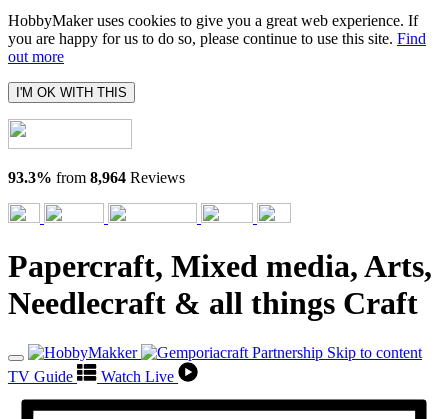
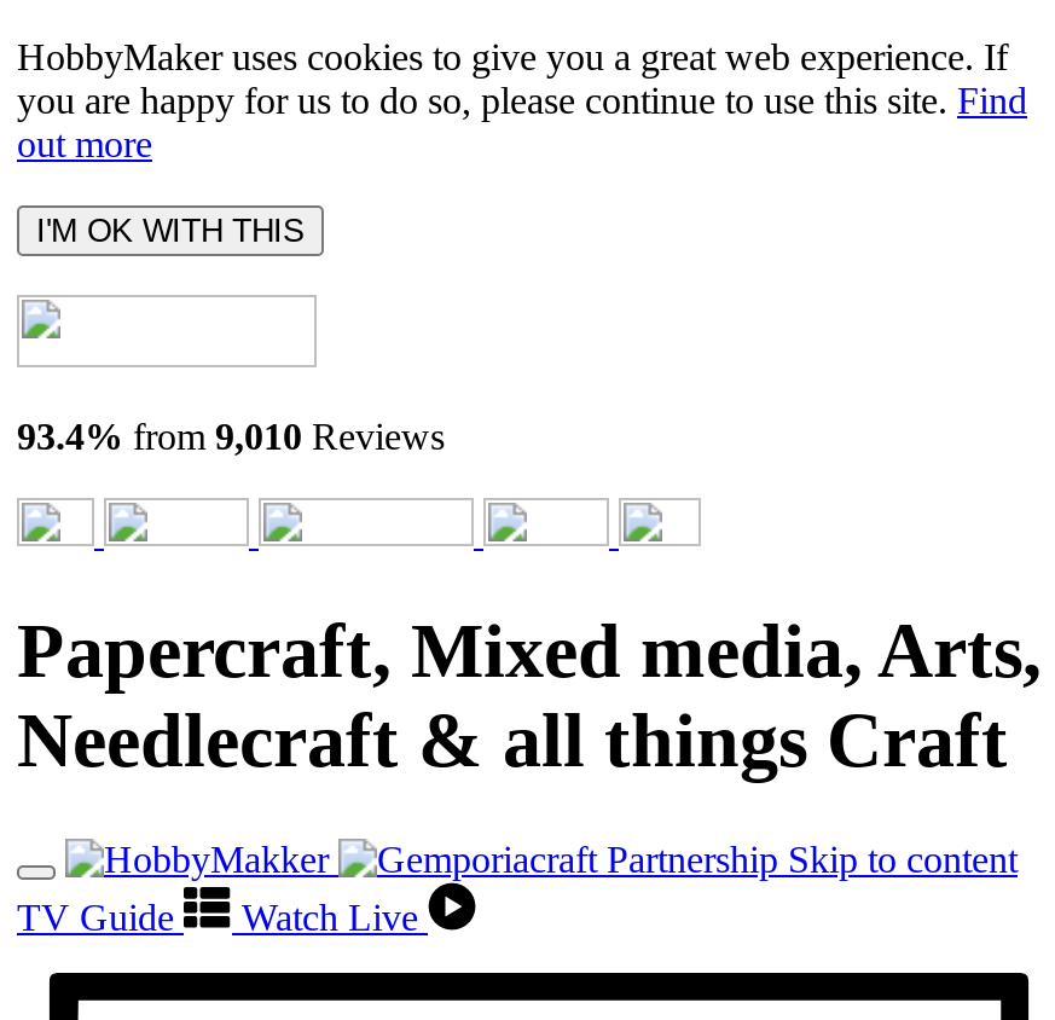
- 93.3% from 8,964 Reviews
+ 93.4% from 9,010 Reviews
